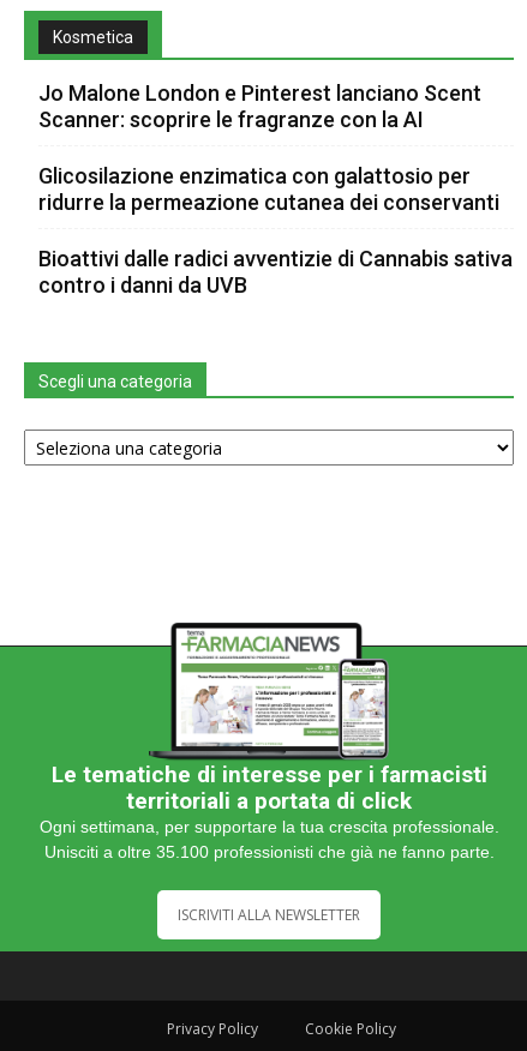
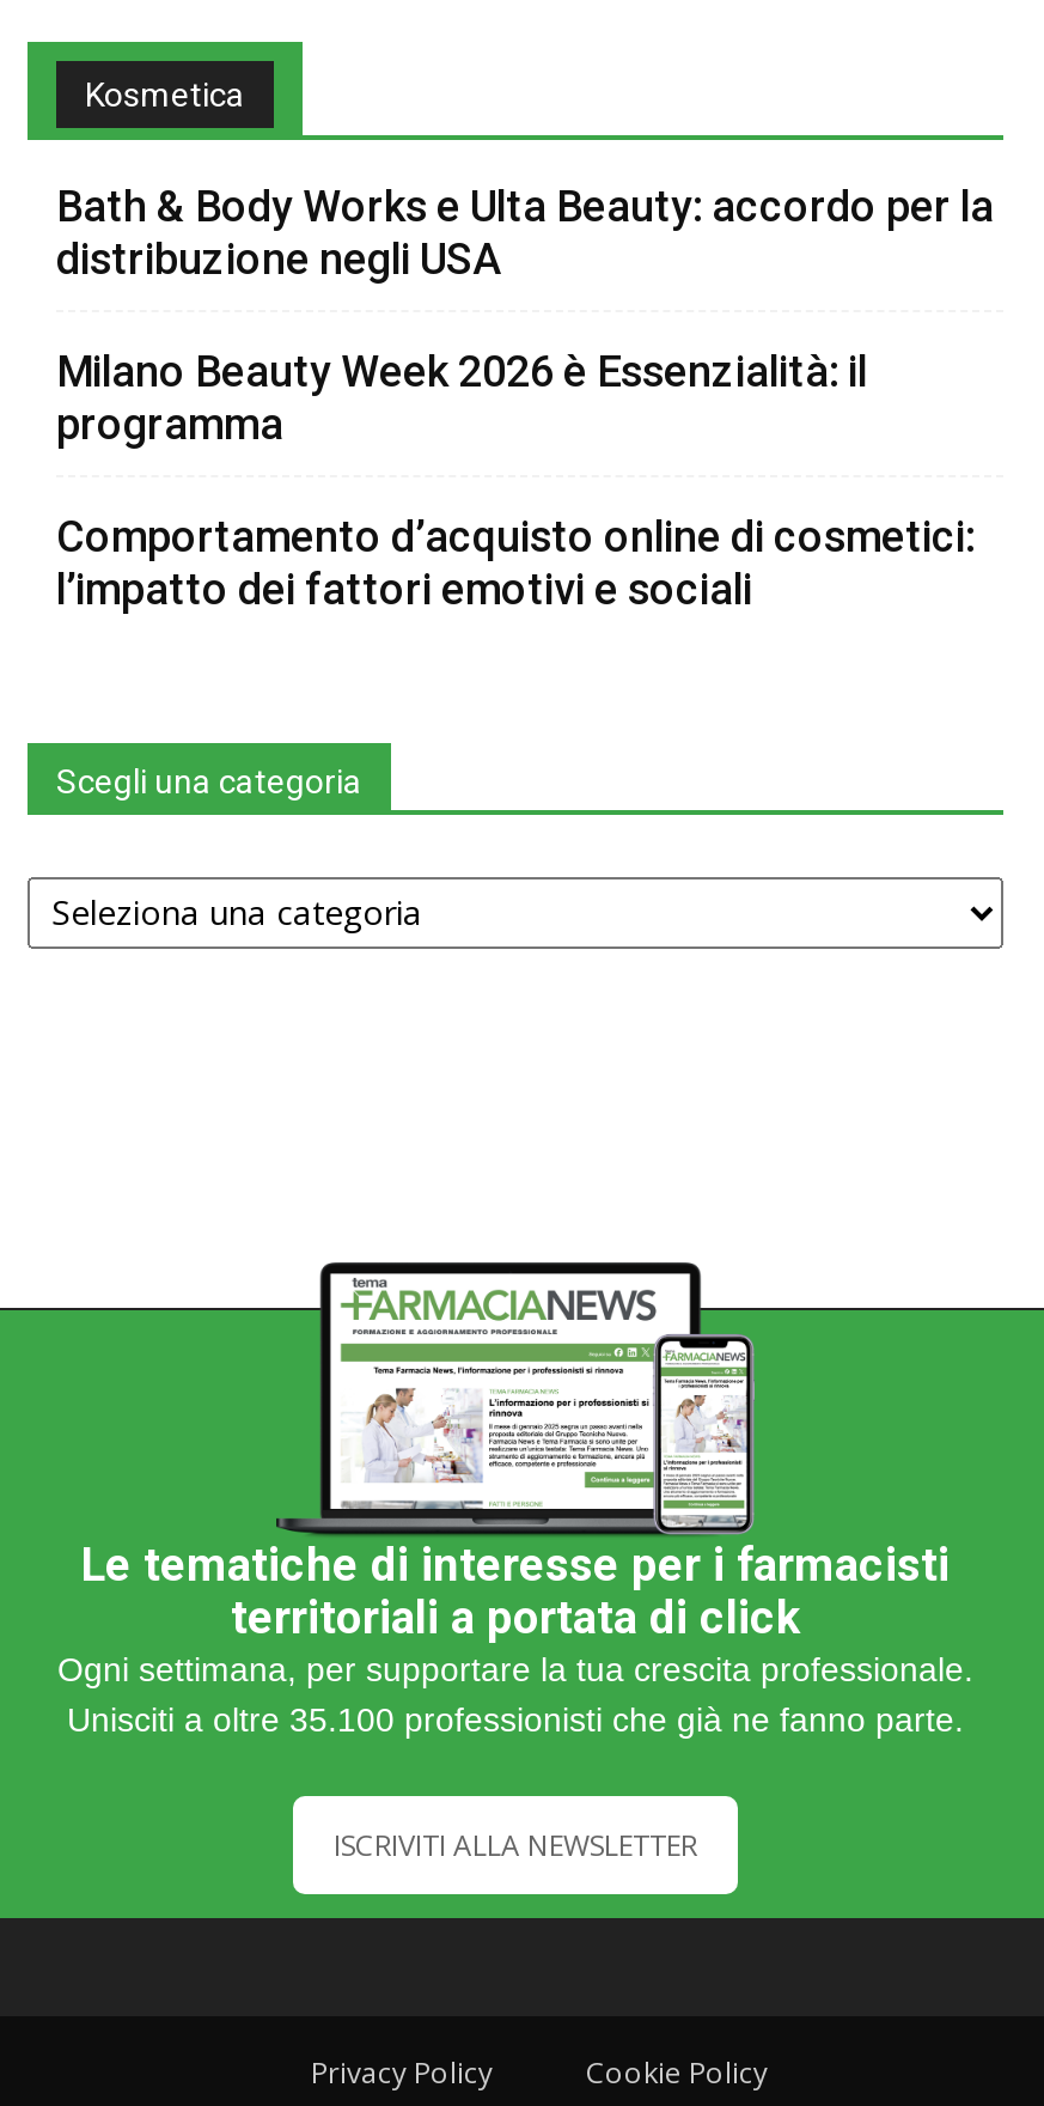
- Jo Malone London e Pinterest lanciano Scent
- Scanner: scoprire le fragranze con la AI
+ Bath & Body Works e Ulta Beauty: accordo per la
+ distribuzione negli USA

- Glicosilazione enzimatica con galattosio per
- ridurre la permeazione cutanea dei conservanti
+ Milano Beauty Week 2026 è Essenzialità: il
+ programma

- Bioattivi dalle radici avventizie di Cannabis sativa
- contro i danni da UVB
+ Comportamento d’acquisto online di cosmetici:
+ l’impatto dei fattori emotivi e sociali
